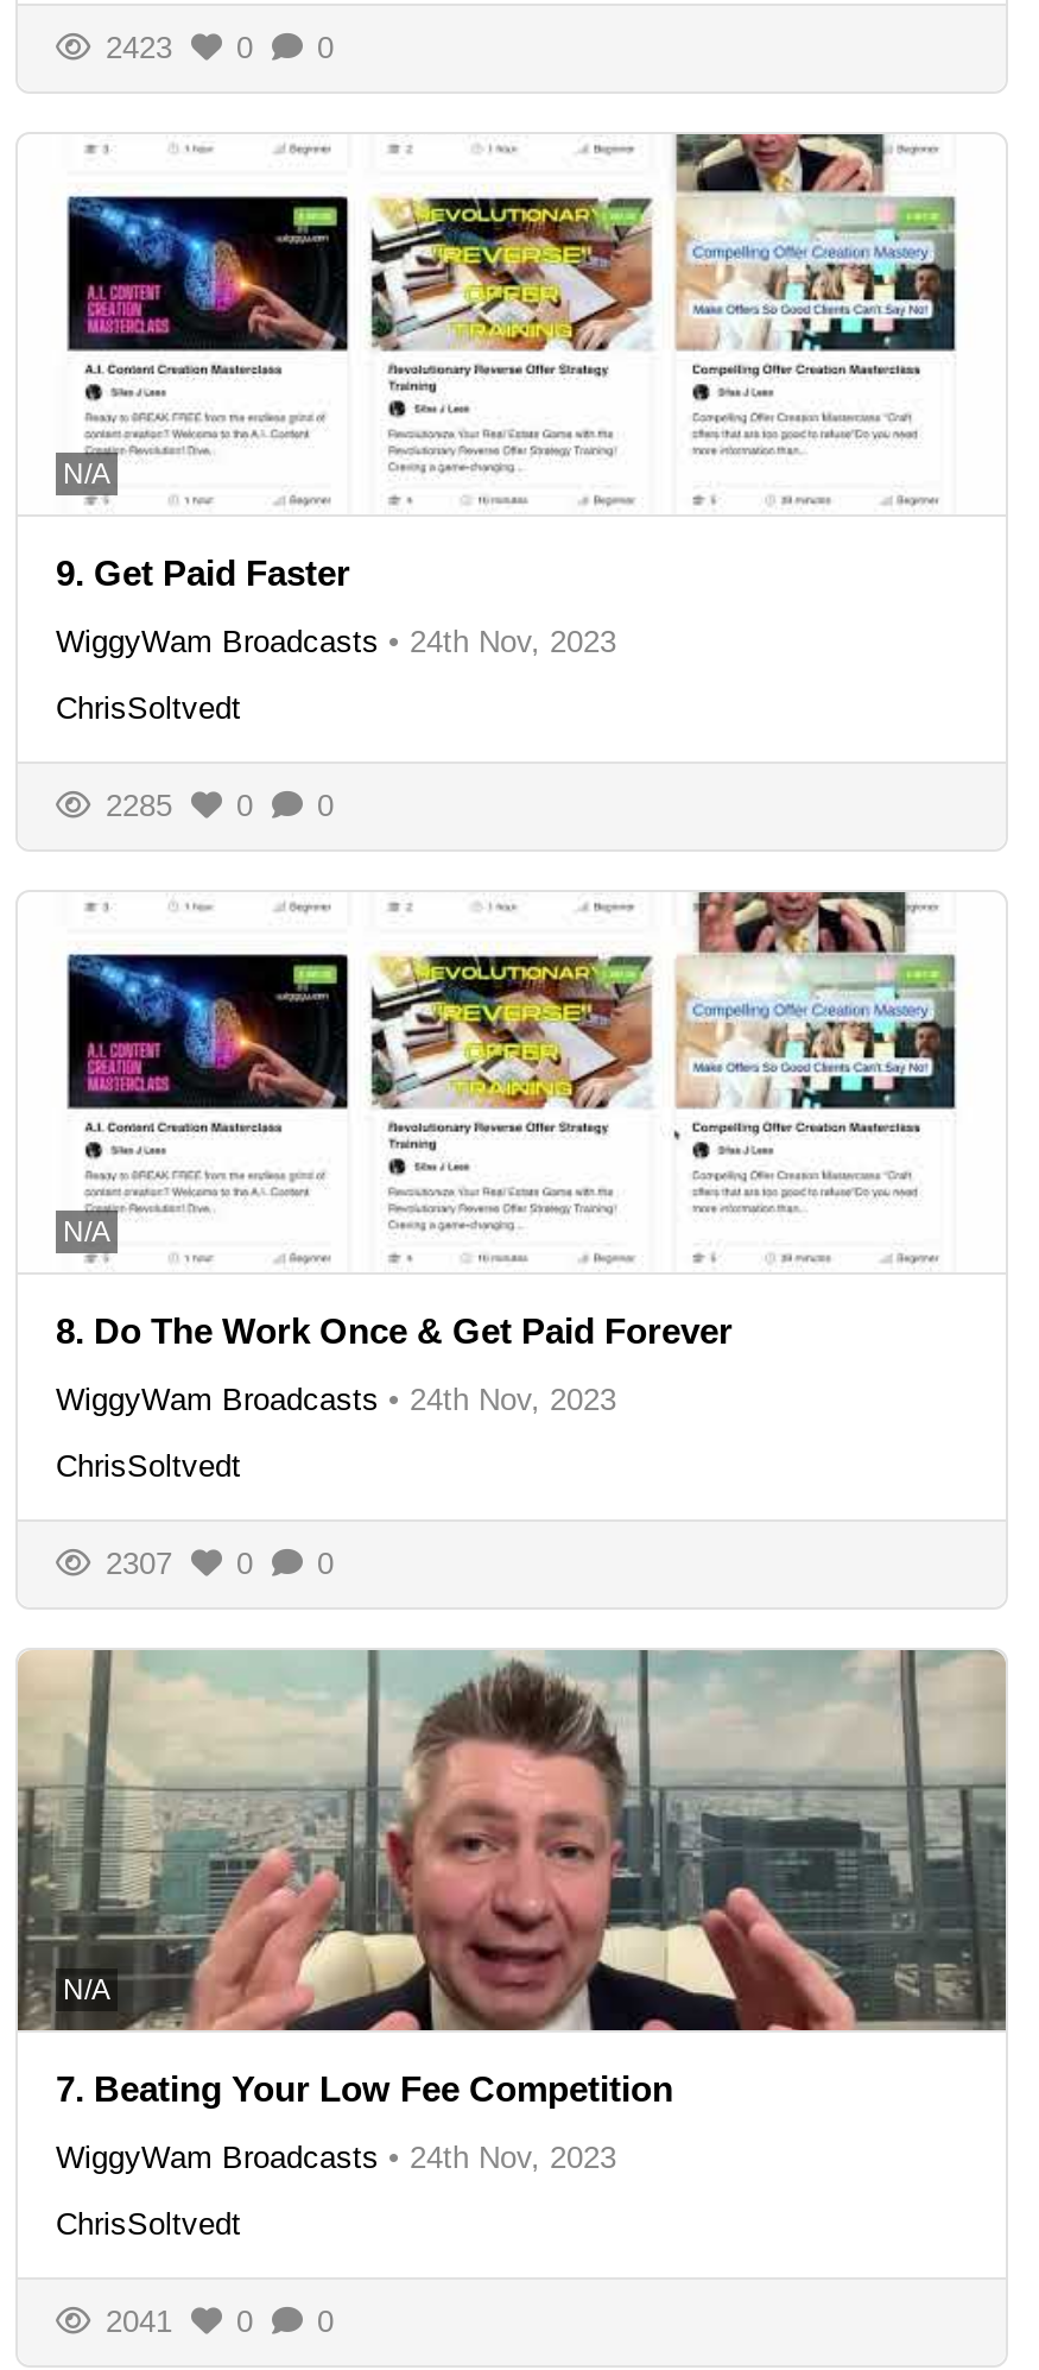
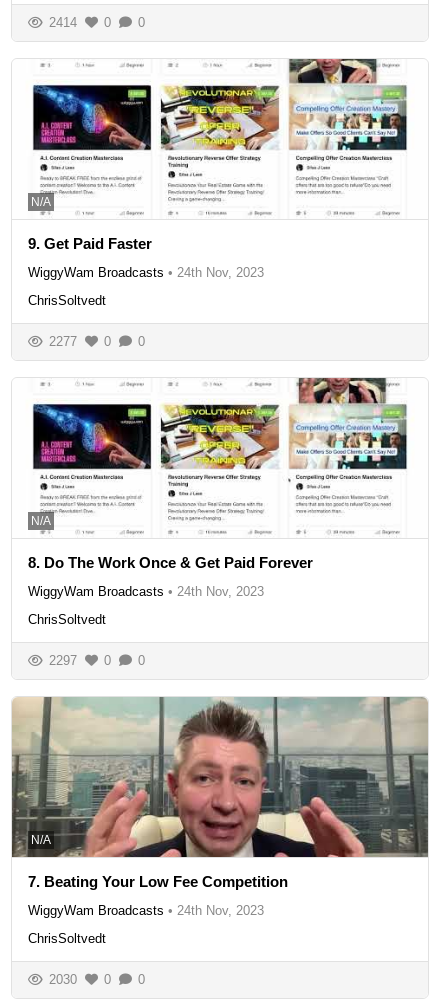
- 2423 0 0
+ 2414 0 0

- 2285 0 0
+ 2277 0 0

- 2307 0 0
+ 2297 0 0

- 2041 0 0
+ 2030 0 0
